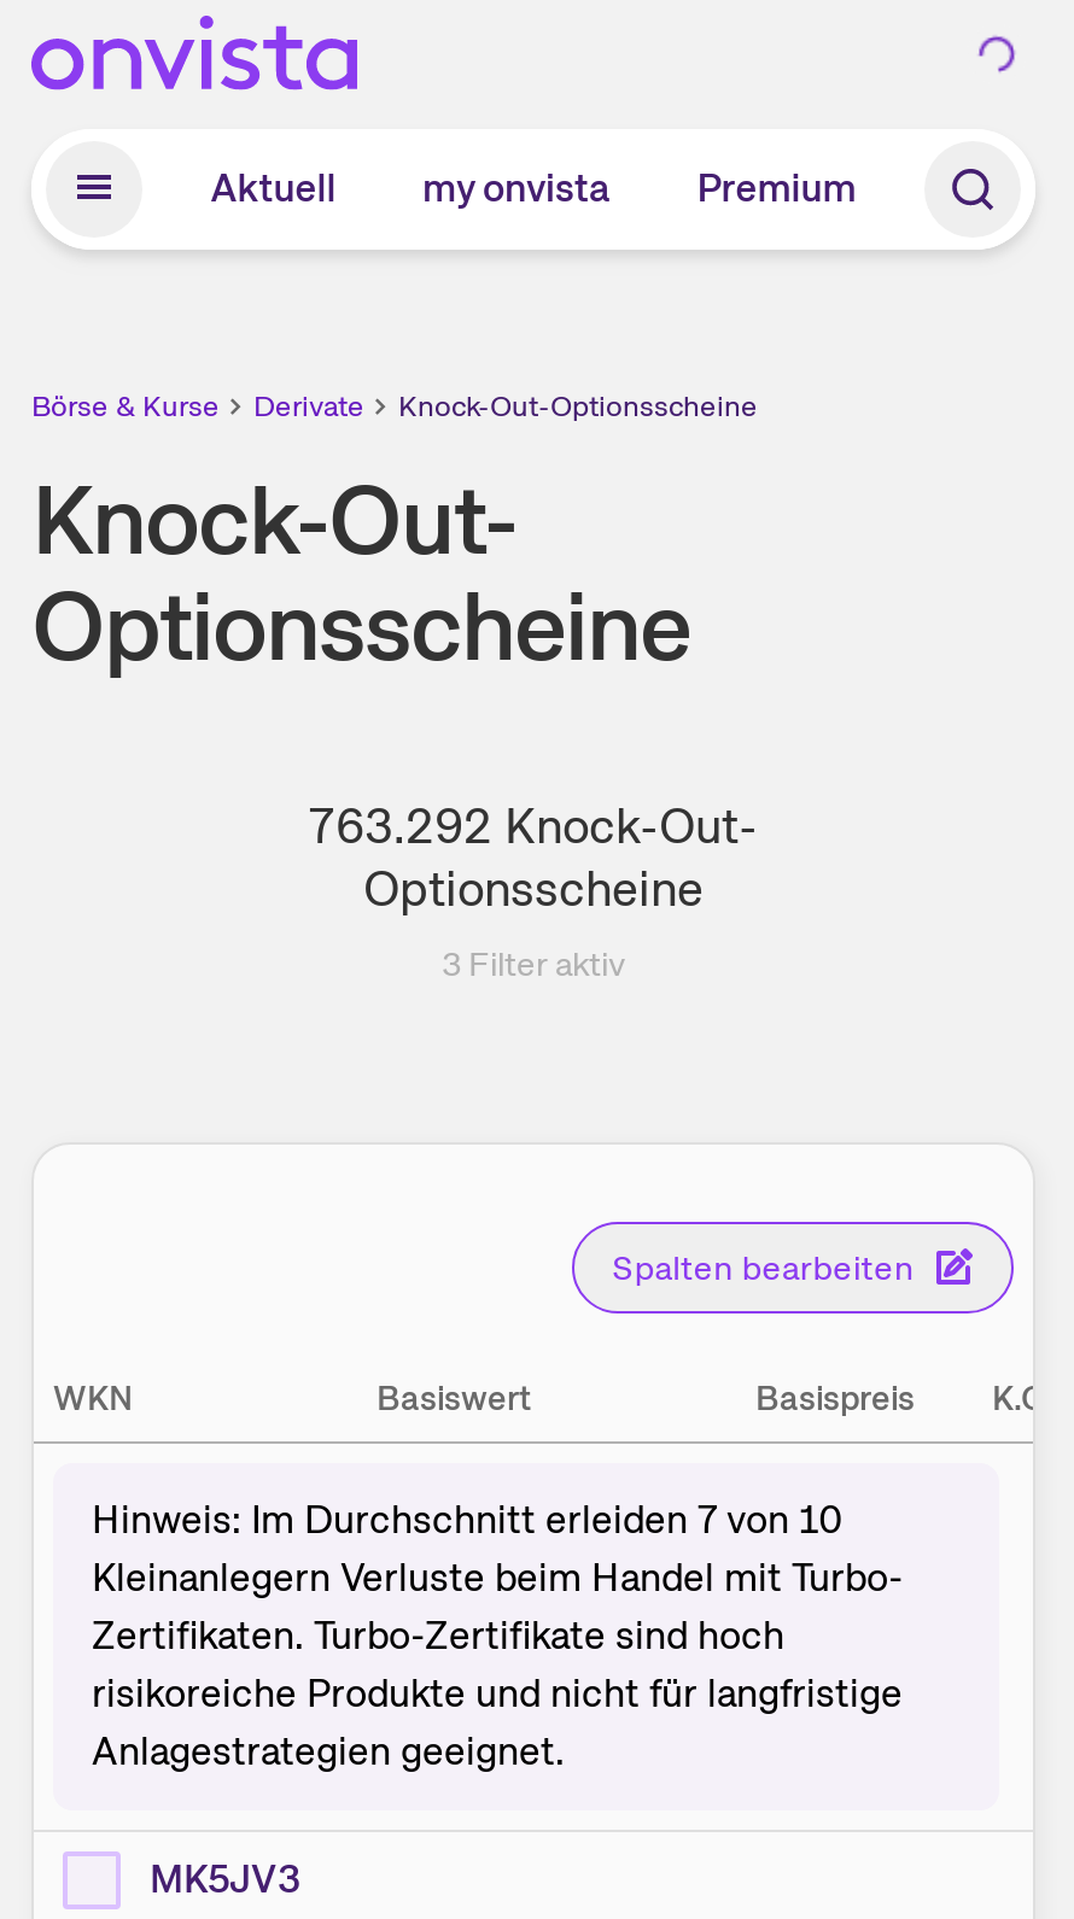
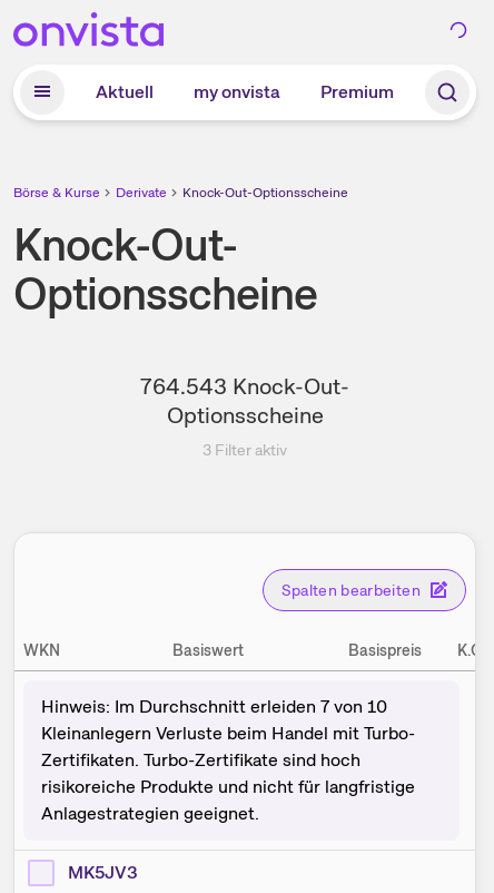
- 763.292 Knock-Out-
+ 764.543 Knock-Out-
